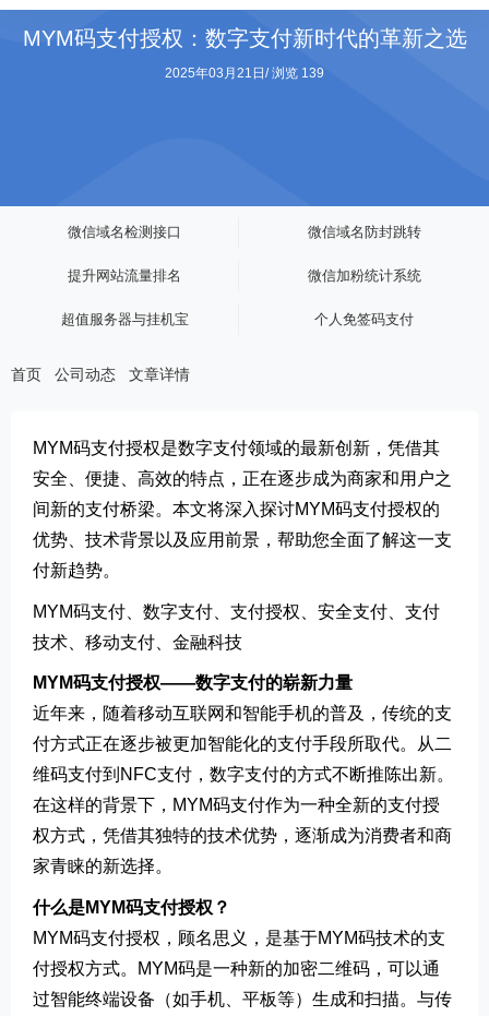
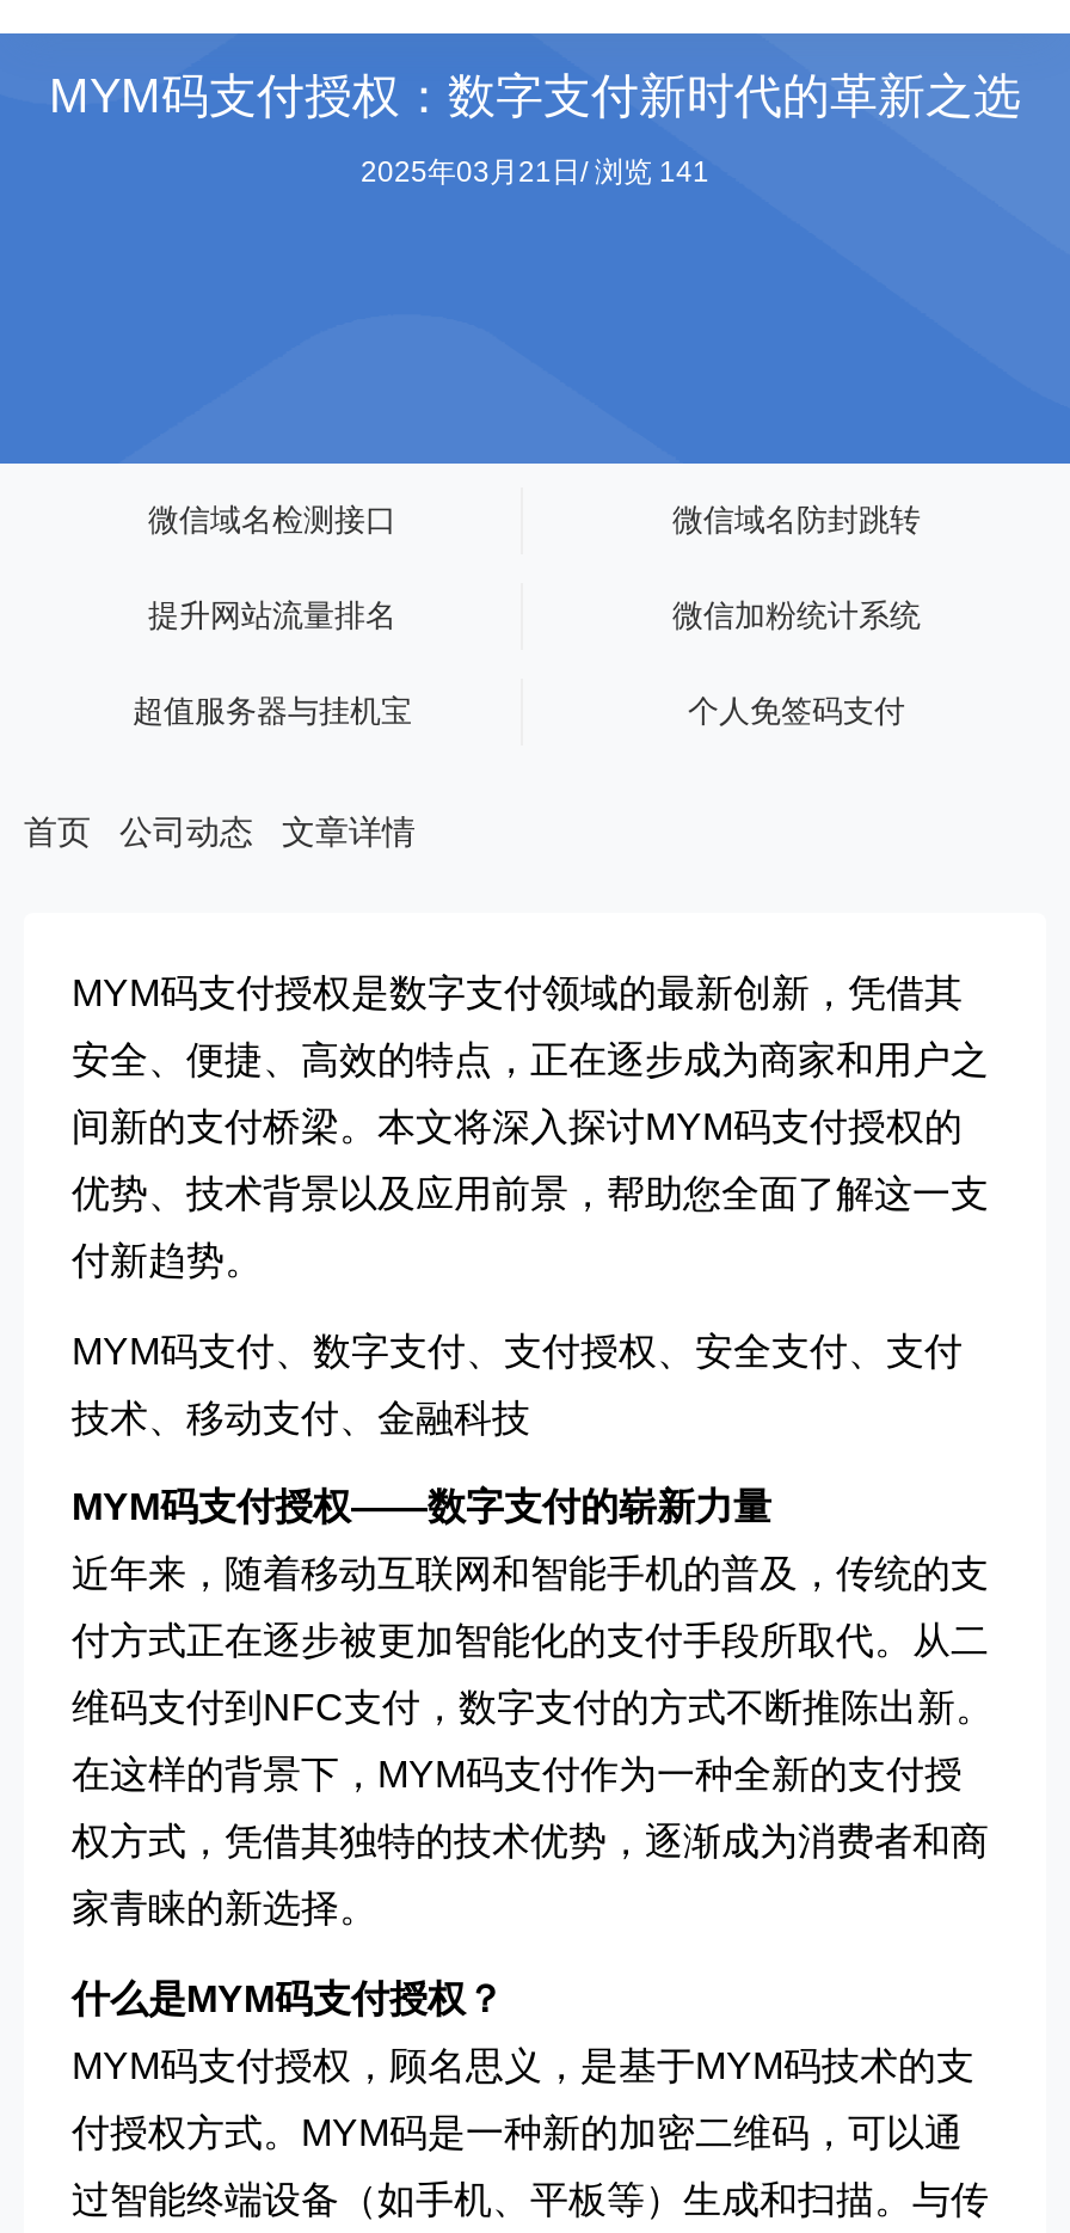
- 2025年03月21日/浏览 139
+ 2025年03月21日/浏览 141
